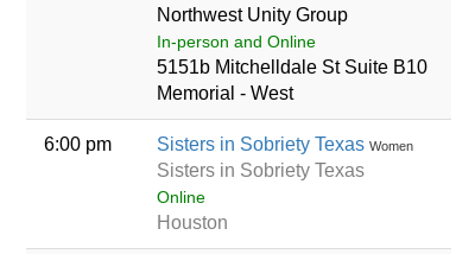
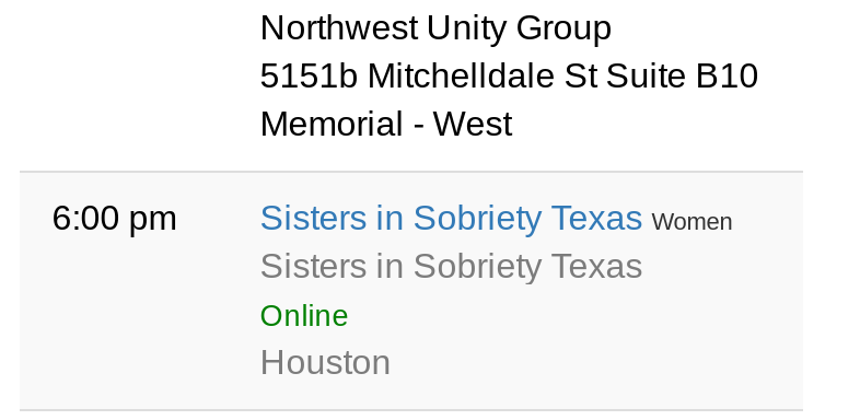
- In-person and Online
